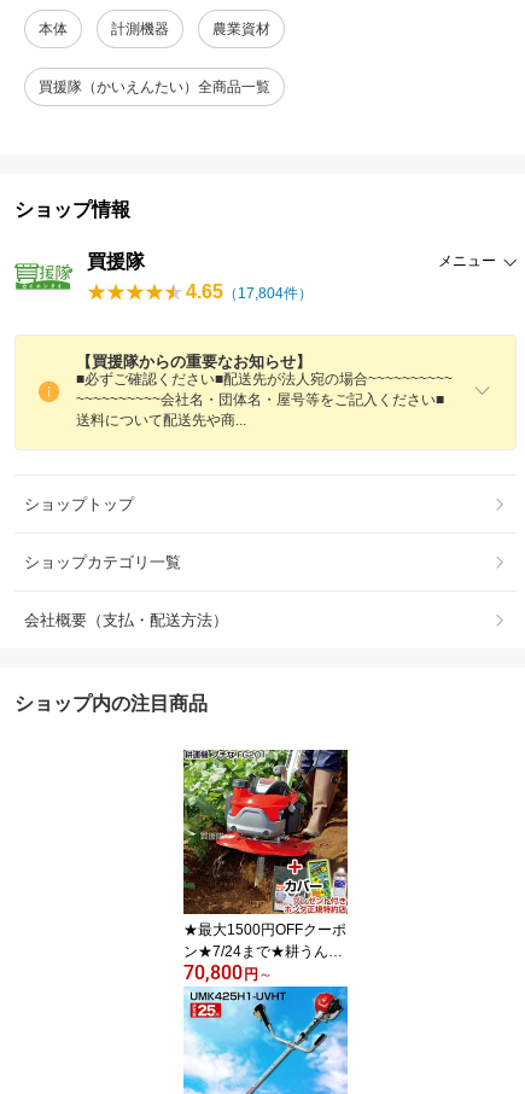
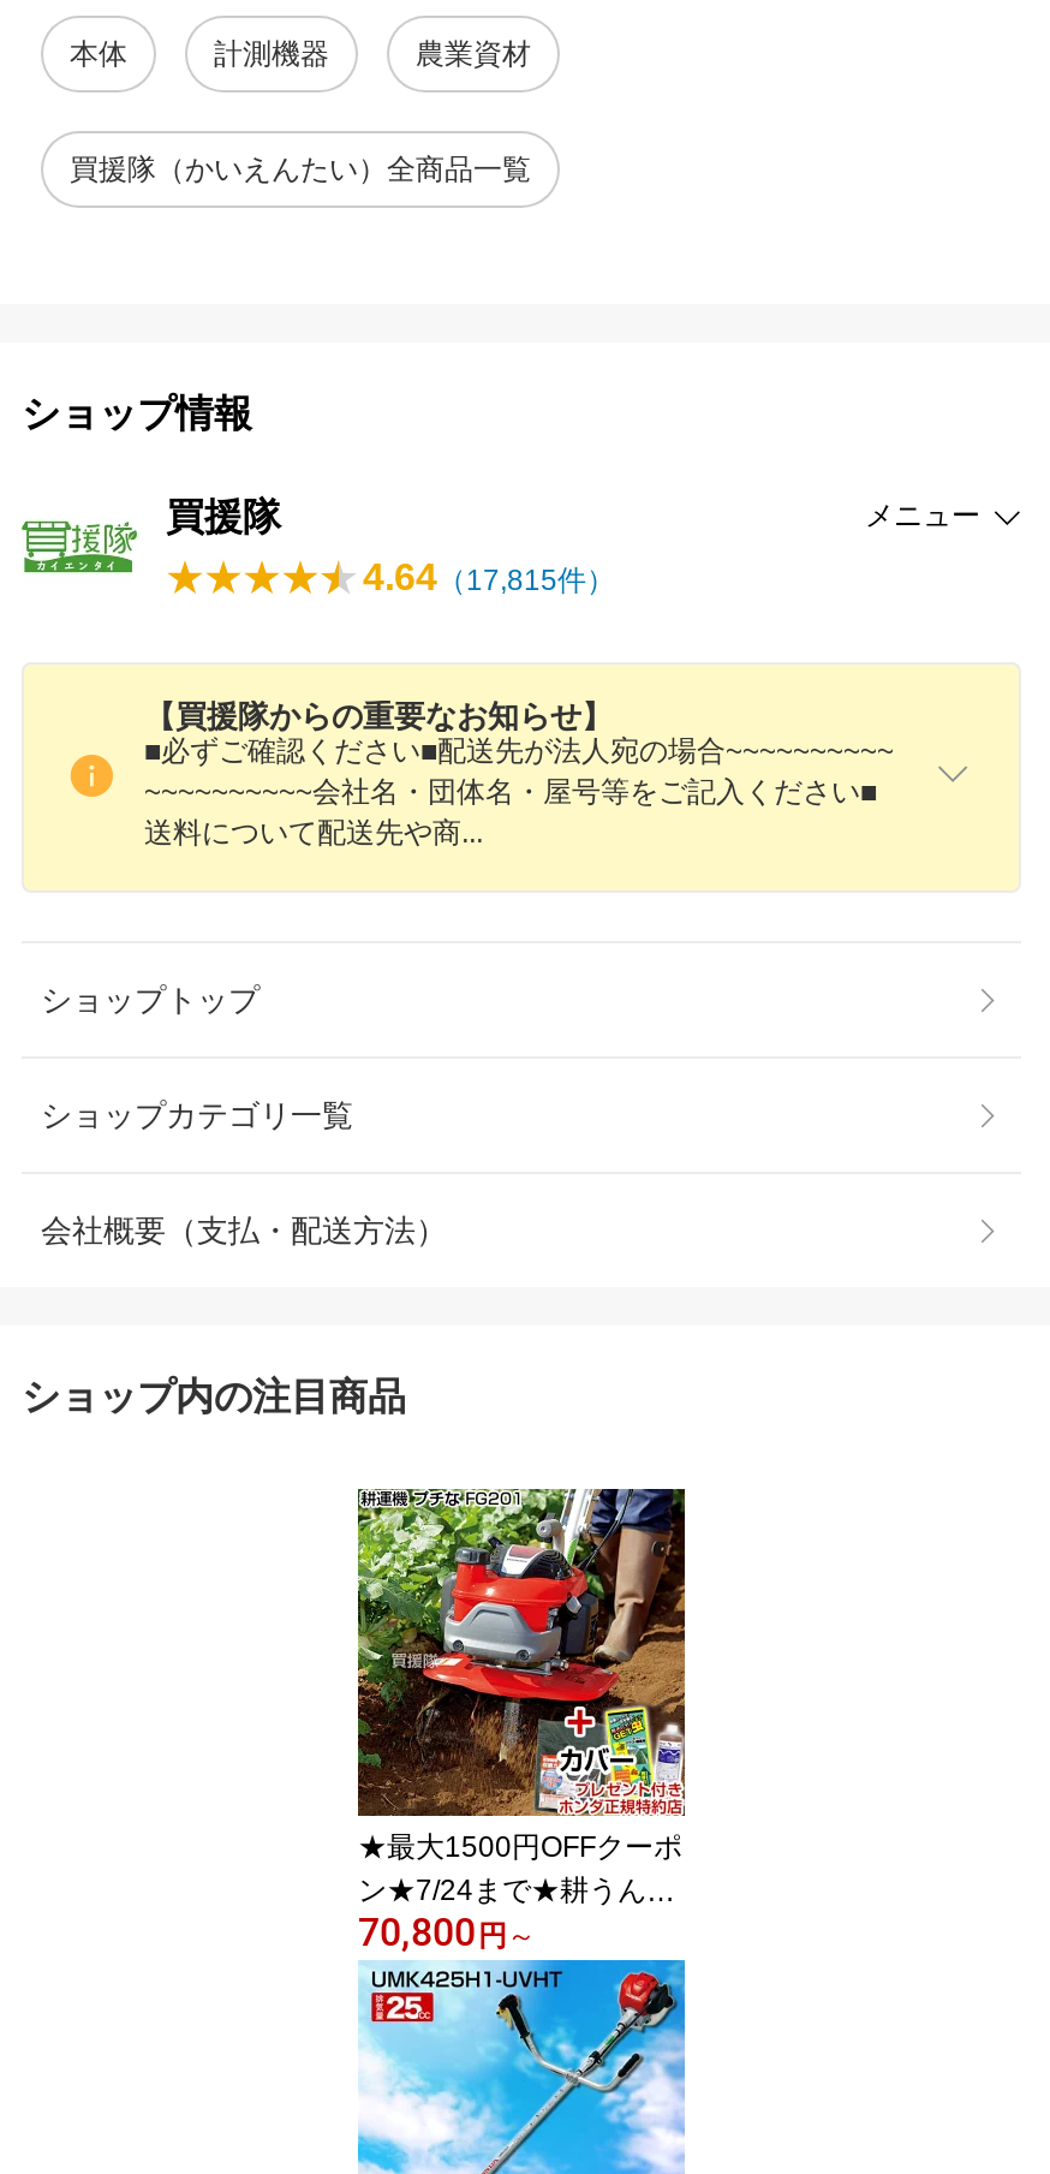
- 4.65（17,804件）
+ 4.64（17,815件）
